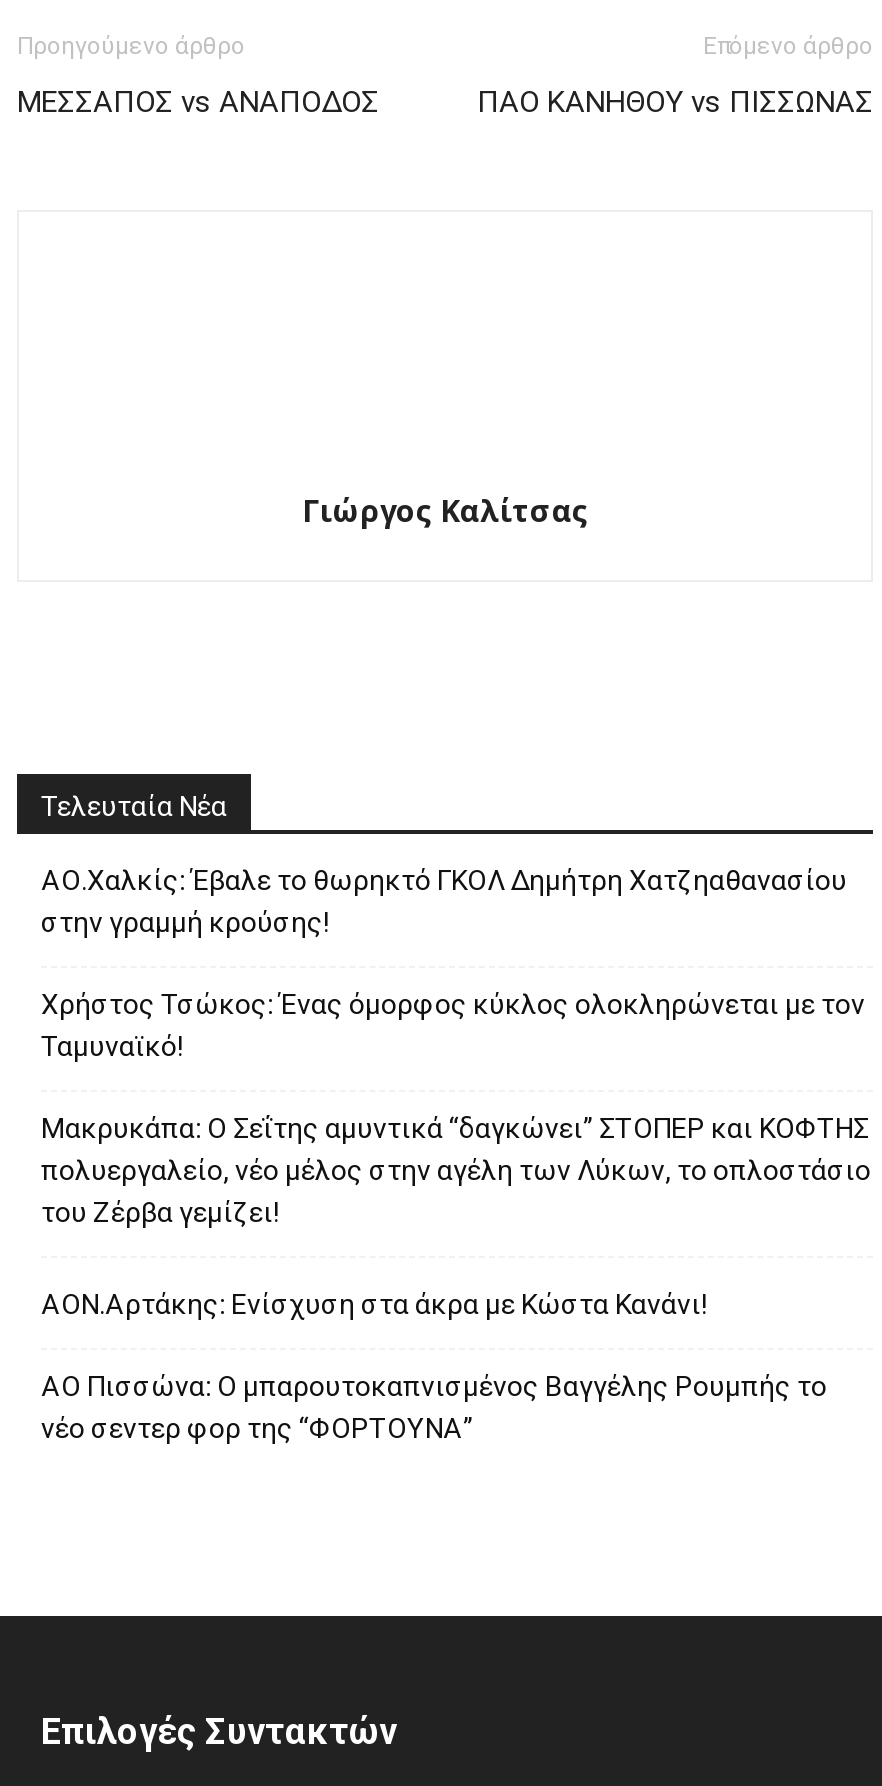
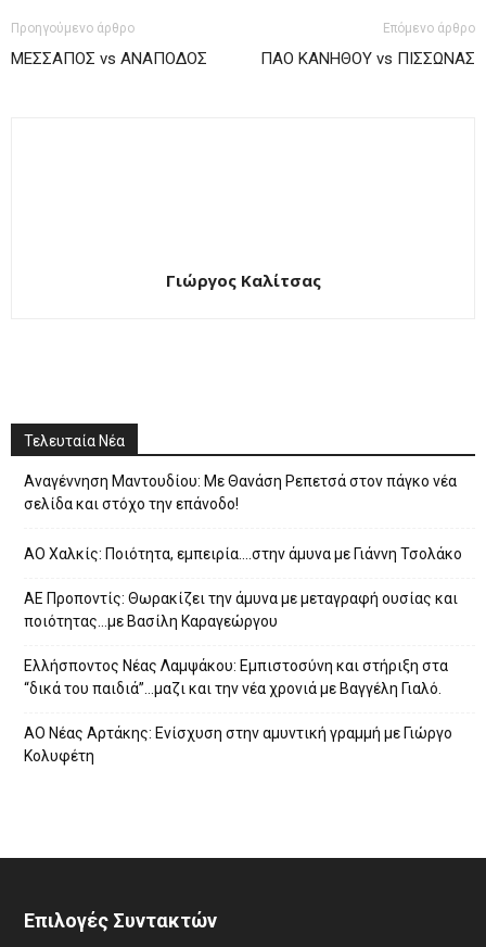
- ΑΟ.Χαλκίς: Έβαλε το θωρηκτό ΓΚΟΛ Δημήτρη Χατζηαθανασίου
- στην γραμμή κρούσης!
+ Αναγέννηση Μαντουδίου: Με Θανάση Ρεπετσά στον πάγκο νέα
+ σελίδα και στόχο την επάνοδο!

- Χρήστος Τσώκος: Ένας όμορφος κύκλος ολοκληρώνεται με τον
- Ταμυναϊκό!
+ ΑΟ Χαλκίς: Ποιότητα, εμπειρία….στην άμυνα με Γιάννη Τσολάκο

- Μακρυκάπα: Ο Σεΐτης αμυντικά “δαγκώνει” ΣΤΟΠΕΡ και ΚΟΦΤΗΣ
- πολυεργαλείο, νέο μέλος στην αγέλη των Λύκων, το οπλοστάσιο
- του Ζέρβα γεμίζει!
+ ΑΕ Προποντίς: Θωρακίζει την άμυνα με μεταγραφή ουσίας και
+ ποιότητας…με Βασίλη Καραγεώργου

- ΑΟΝ.Αρτάκης: Ενίσχυση στα άκρα με Κώστα Κανάνι!
+ Eλλήσποντος Νέας Λαμψάκου: Εμπιστοσύνη και στήριξη στα
+ “δικά του παιδιά”…μαζι και την νέα χρονιά με Βαγγέλη Γιαλό.

- ΑΟ Πισσώνα: Ο μπαρουτοκαπνισμένος Βαγγέλης Ρουμπής το
- νέο σεντερ φορ της “ΦΟΡΤΟΥΝΑ”
+ ΑΟ Νέας Αρτάκης: Ενίσχυση στην αμυντική γραμμή με Γιώργο
+ Κολυφέτη
